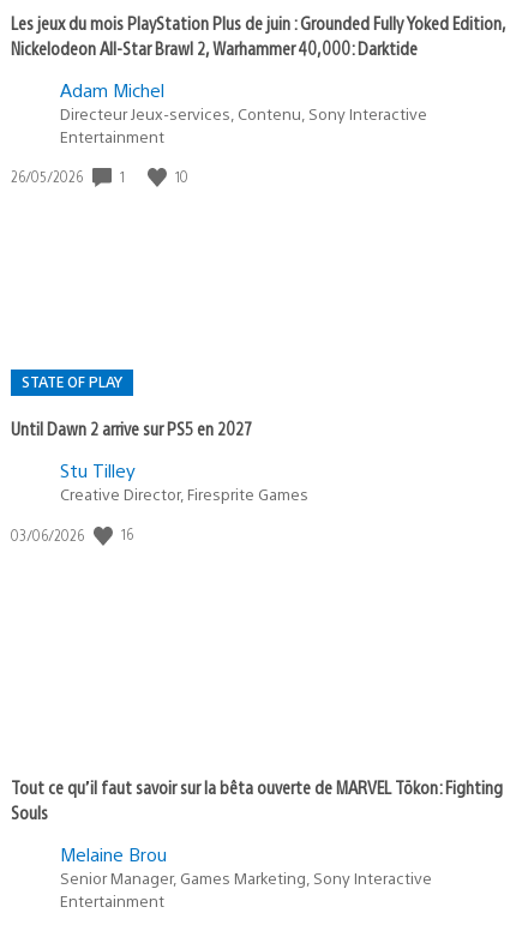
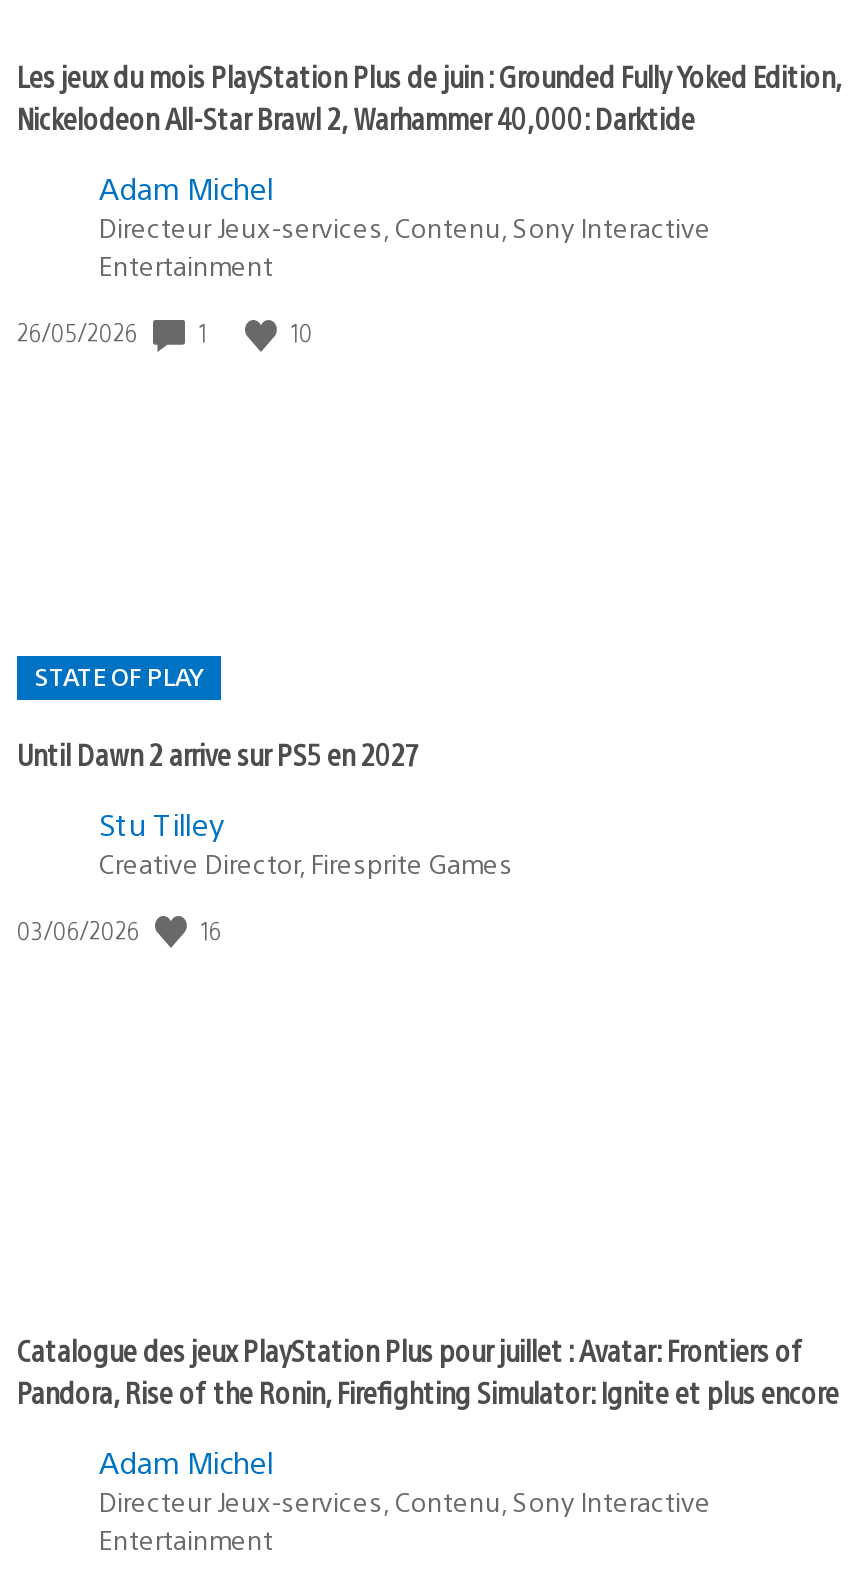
- Tout ce qu’il faut savoir sur la bêta ouverte de MARVEL Tōkon: Fighting
- Souls
+ Catalogue des jeux PlayStation Plus pour juillet : Avatar: Frontiers of
+ Pandora, Rise of the Ronin, Firefighting Simulator: Ignite et plus encore

- Melaine Brou
- Senior Manager, Games Marketing, Sony Interactive
+ Adam Michel
+ Directeur Jeux-services, Contenu, Sony Interactive
